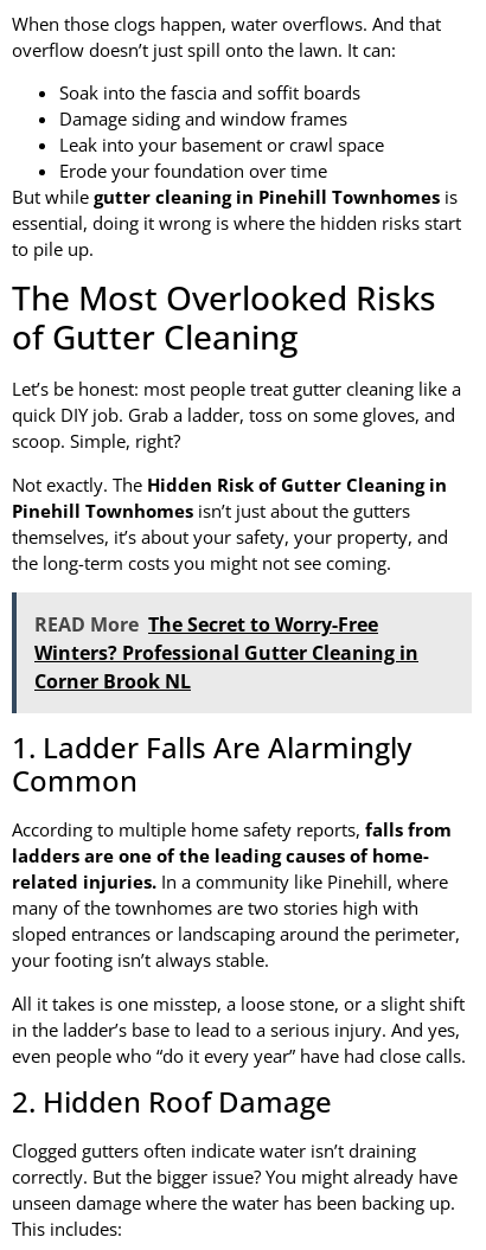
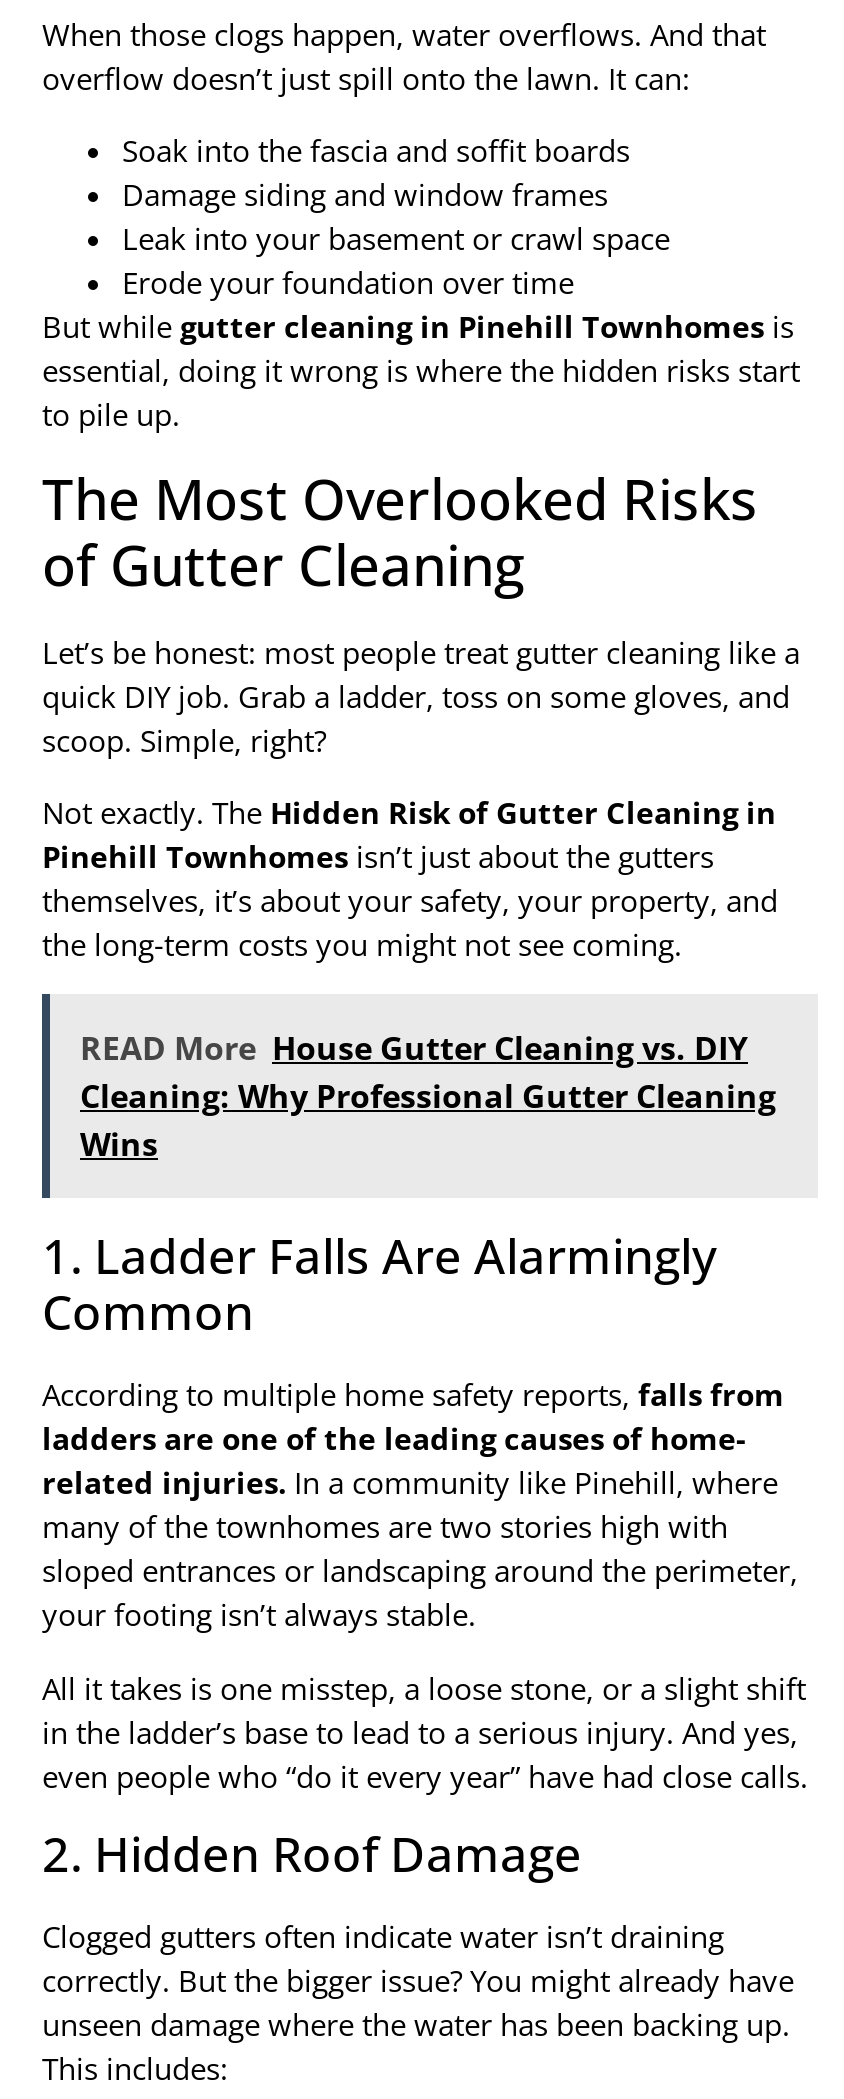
- READ More The Secret to Worry-Free
- Winters? Professional Gutter Cleaning in
- Corner Brook NL
+ READ More House Gutter Cleaning vs. DIY
+ Cleaning: Why Professional Gutter Cleaning
+ Wins
